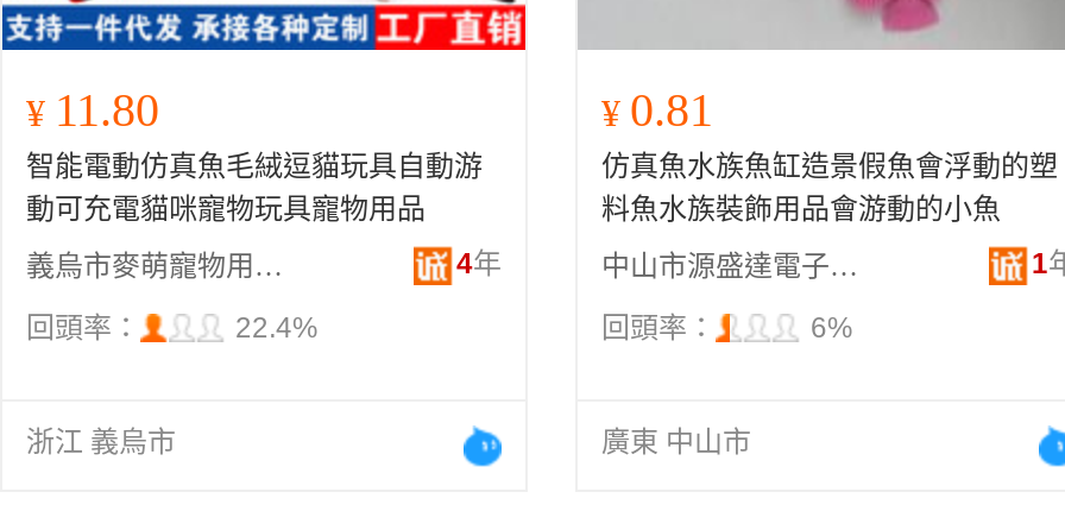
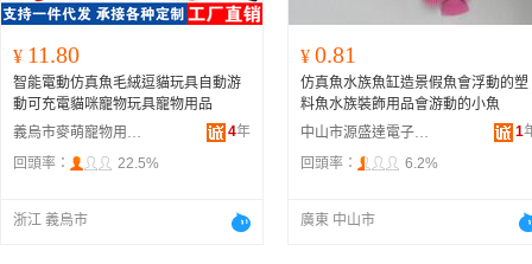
- 22.4%
+ 22.5%

- 6%
+ 6.2%
